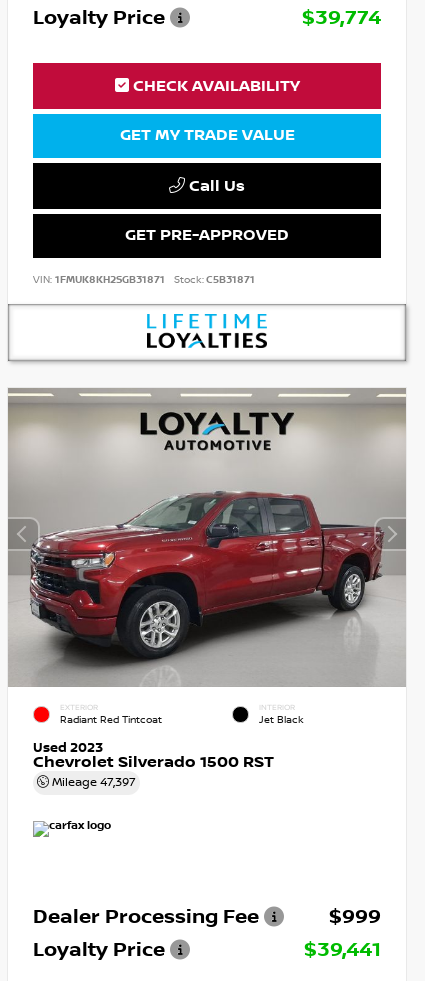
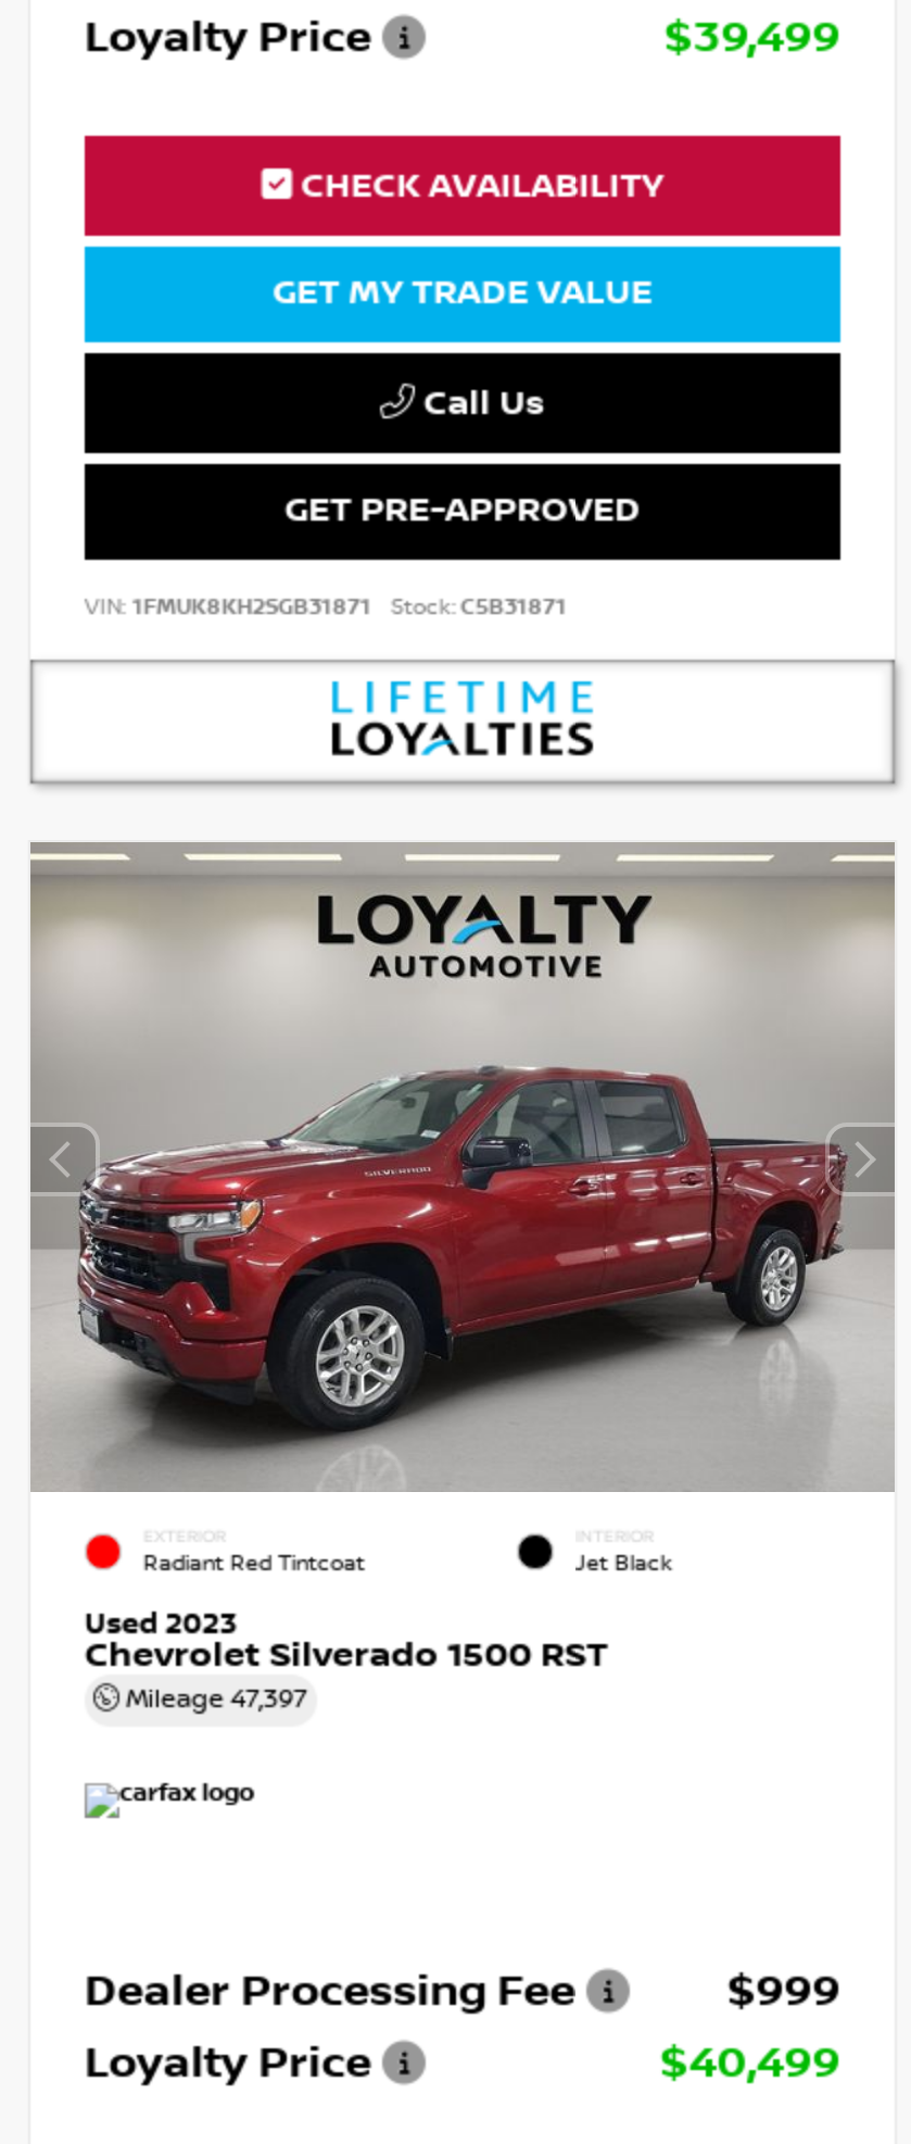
- $39,774
+ $39,499

- $39,441
+ $40,499
